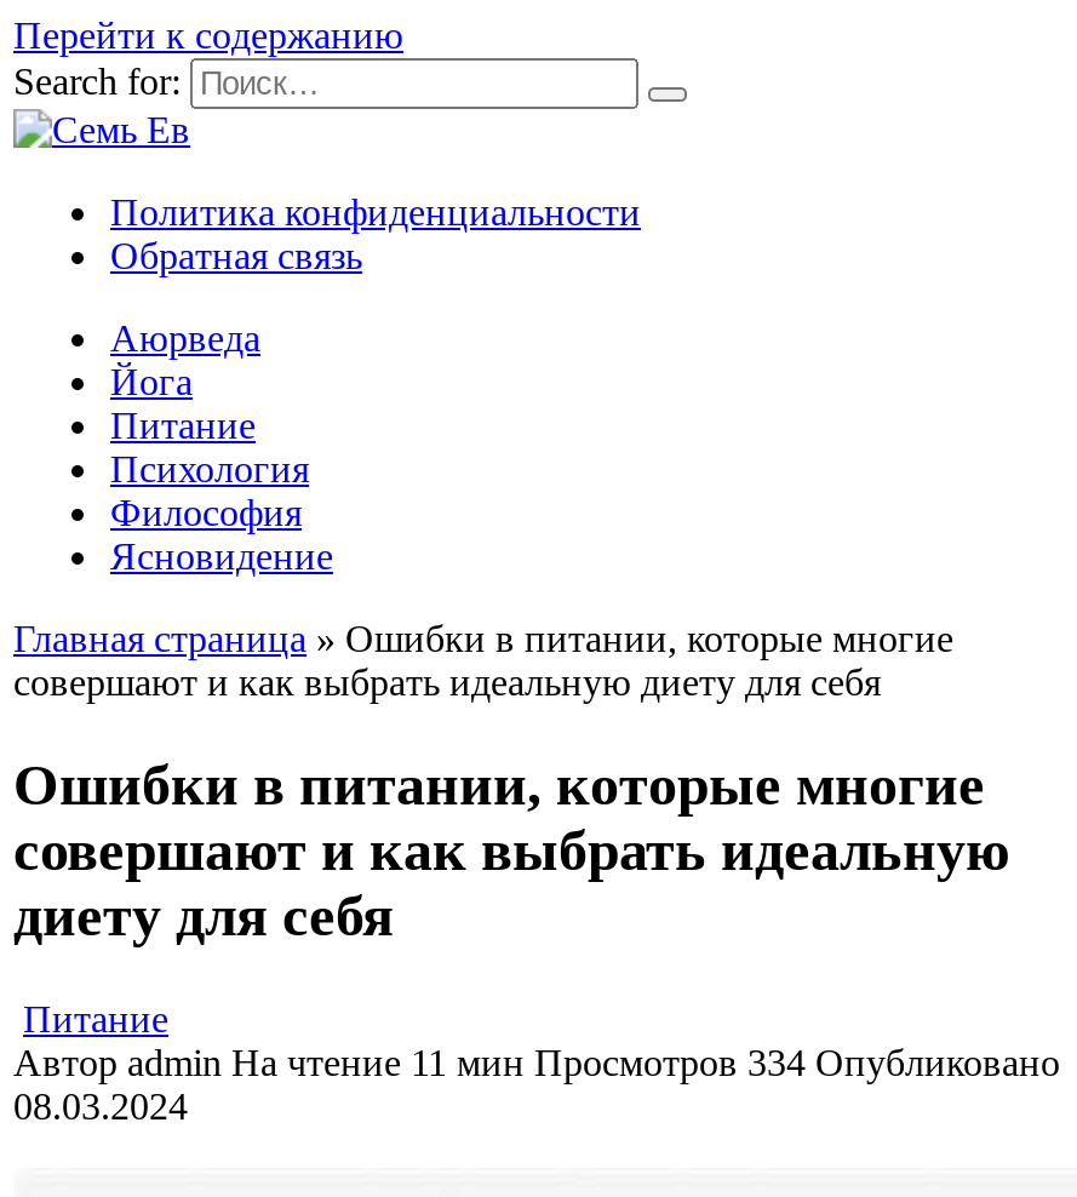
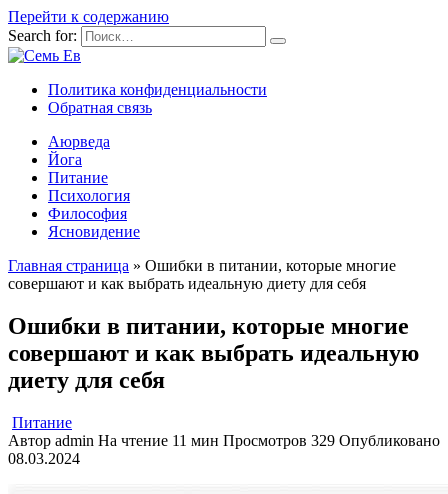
- Автор admin На чтение 11 мин Просмотров 334 Опубликовано
+ Автор admin На чтение 11 мин Просмотров 329 Опубликовано
